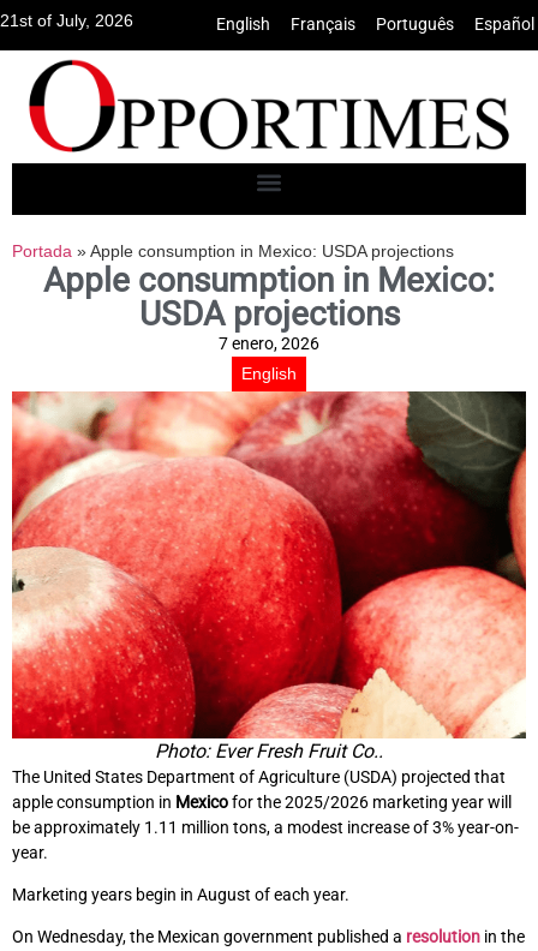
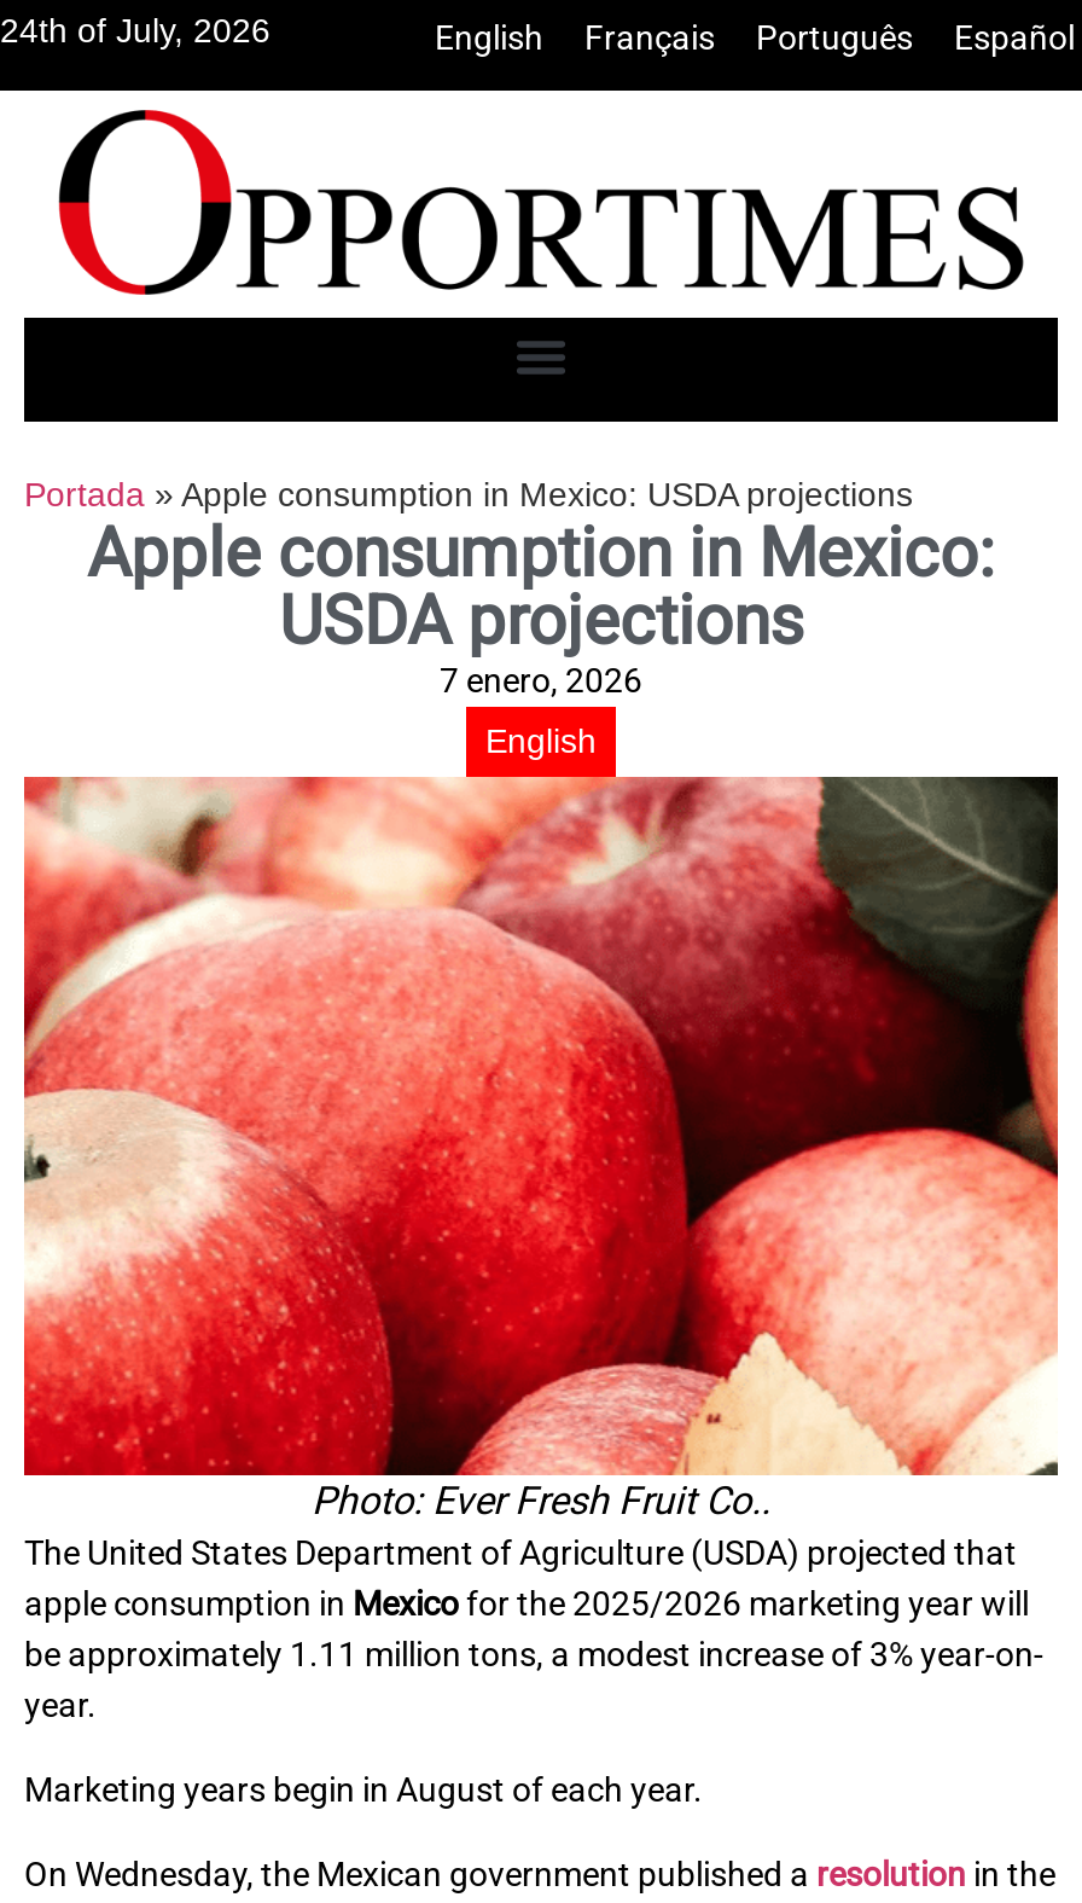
- 21st of July, 2026
+ 24th of July, 2026
